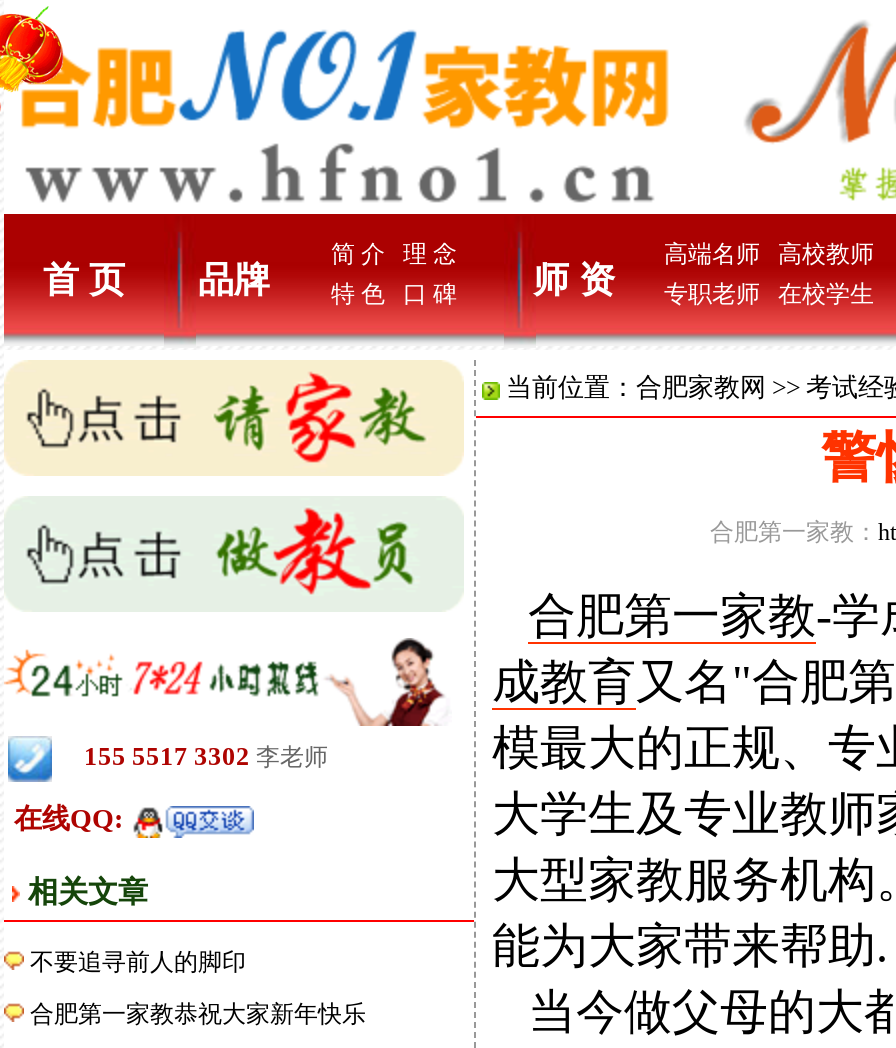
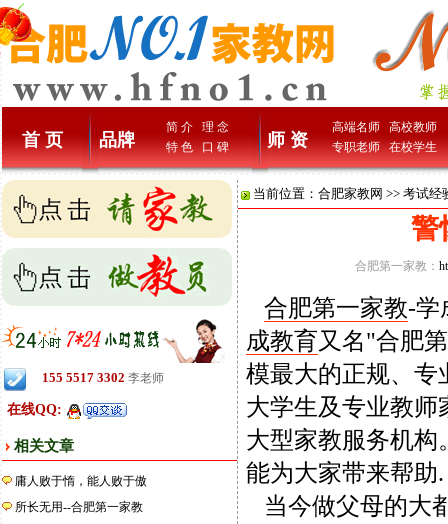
- 不要追寻前人的脚印
+ 庸人败于惰，能人败于傲

- 合肥第一家教恭祝大家新年快乐
+ 所长无用--合肥第一家教
